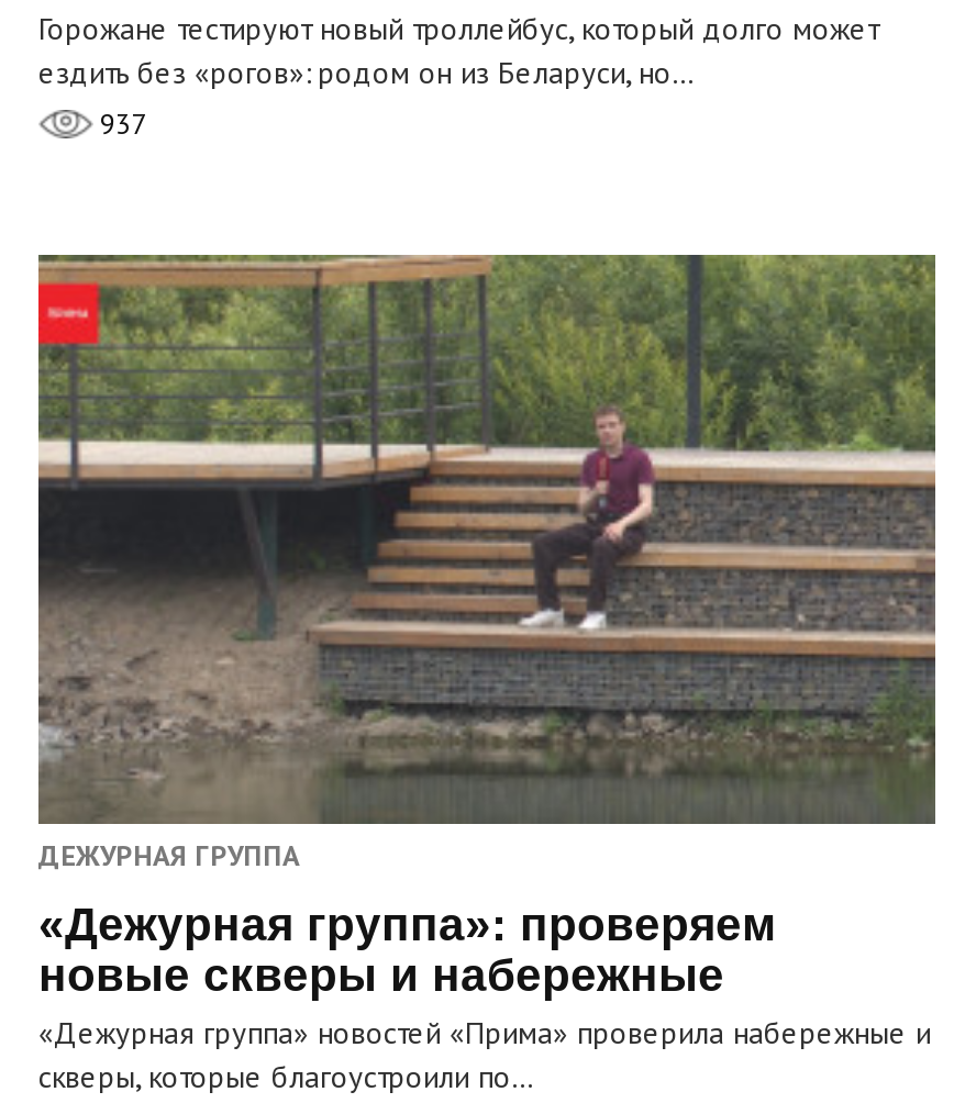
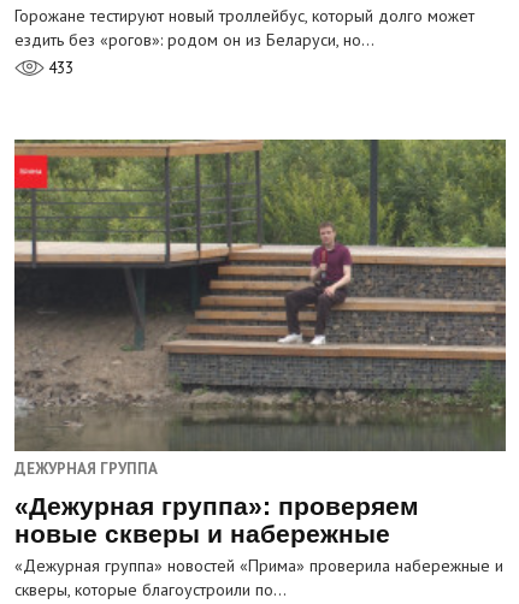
- 937
+ 433
